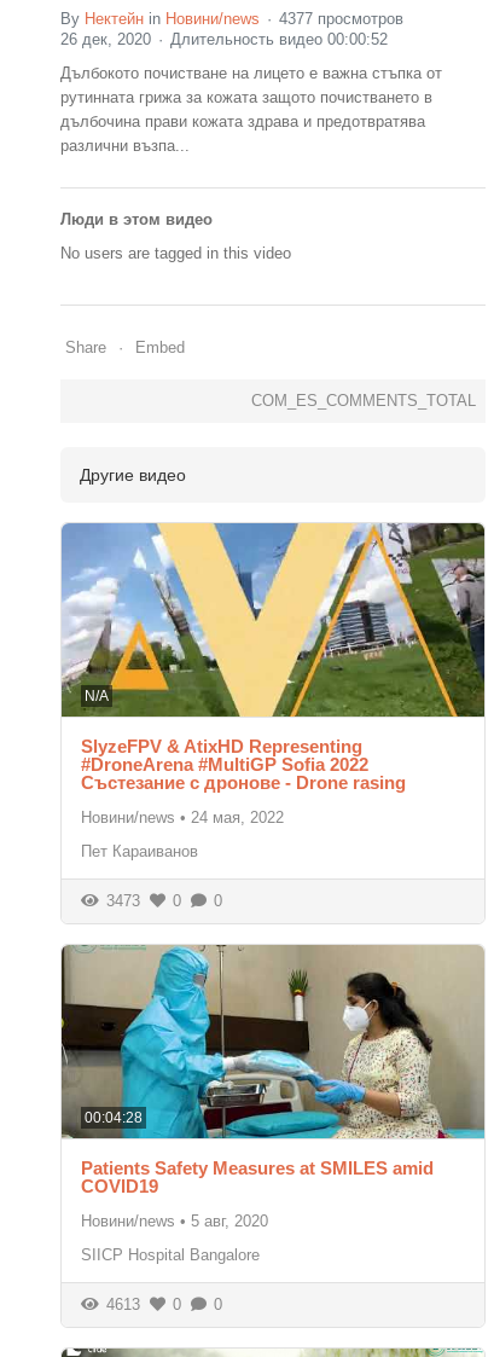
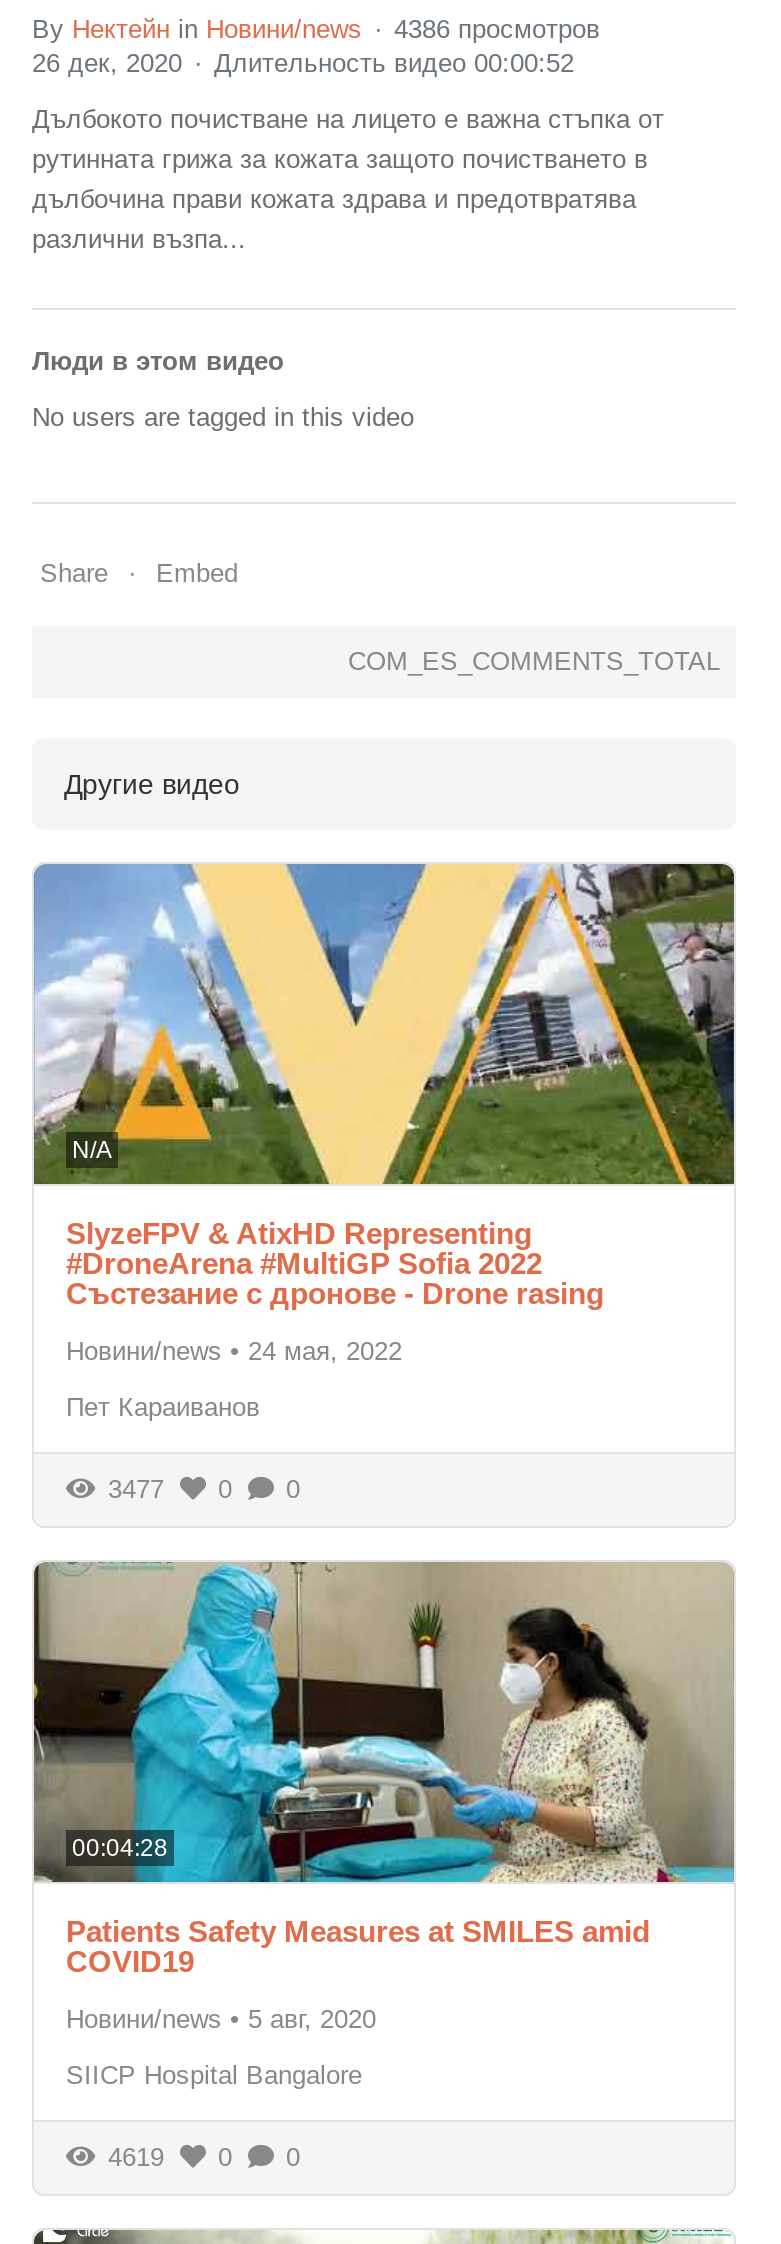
- 4377 просмотров
+ 4386 просмотров

- 3473 0 0
+ 3477 0 0

- 4613 0 0
+ 4619 0 0
